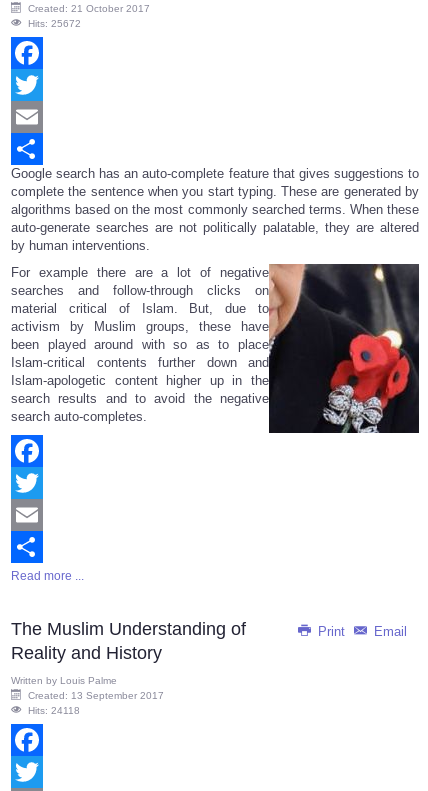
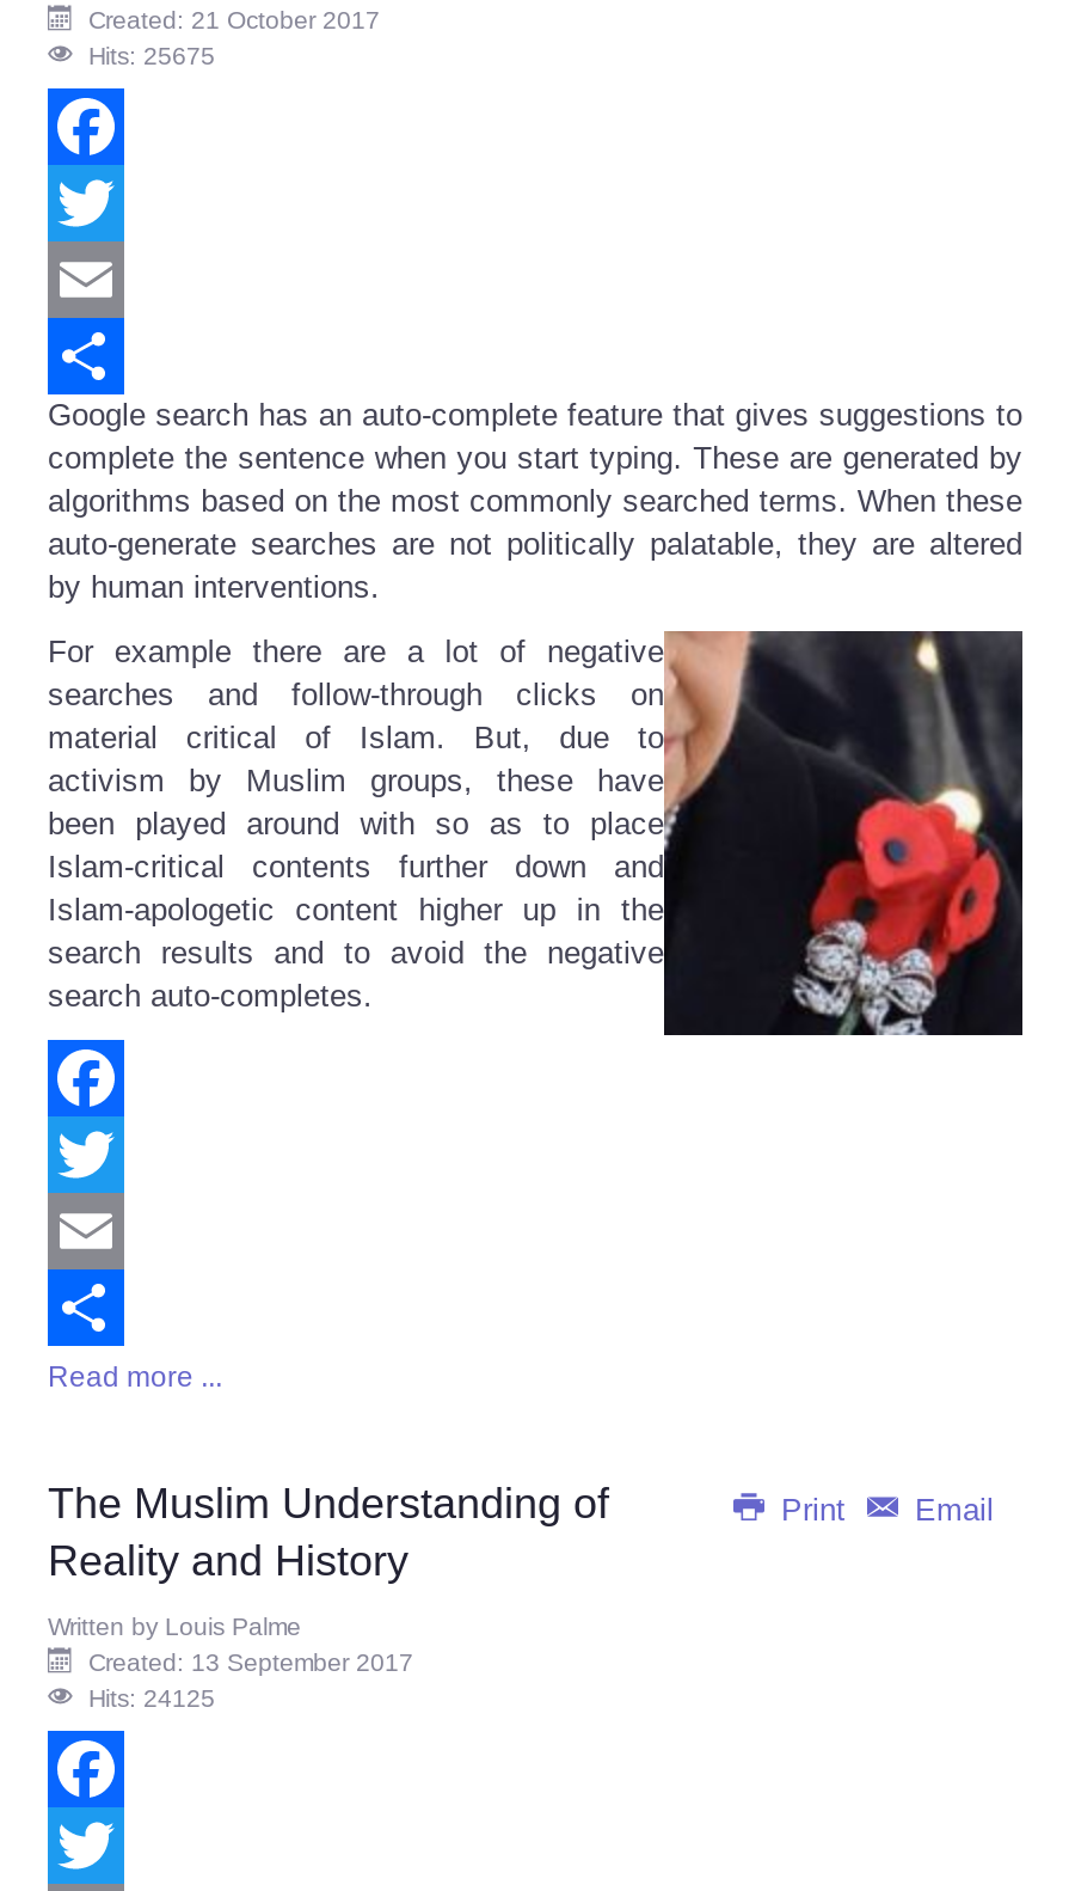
- Hits: 25672
+ Hits: 25675

- Hits: 24118
+ Hits: 24125
